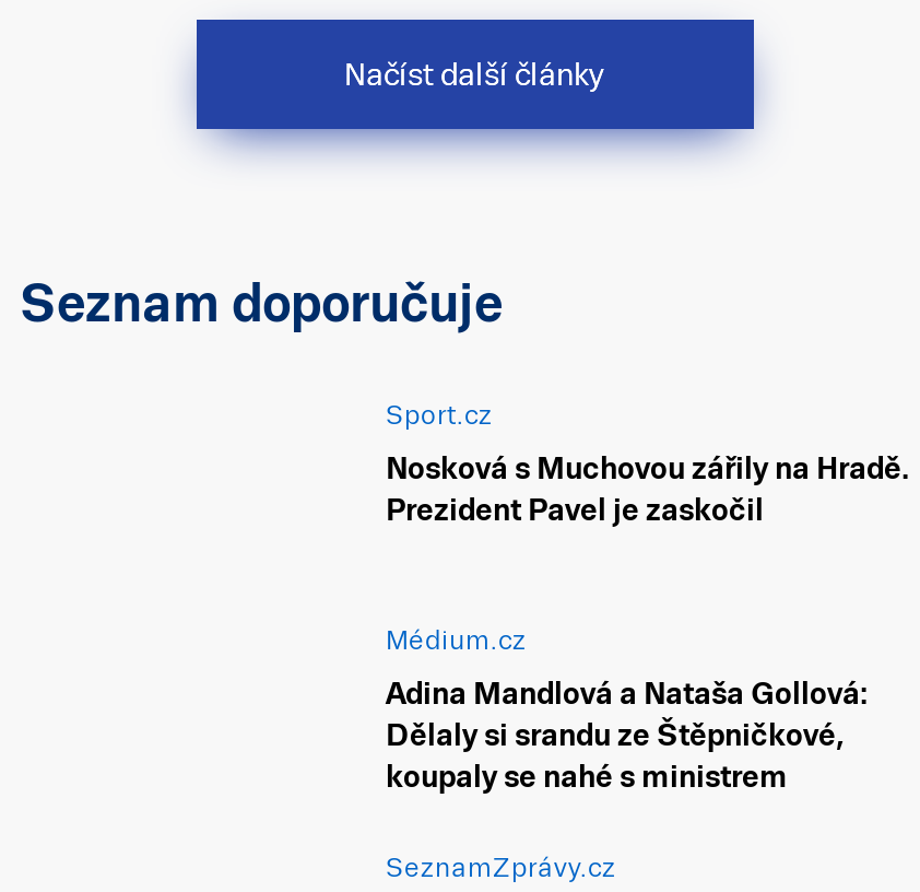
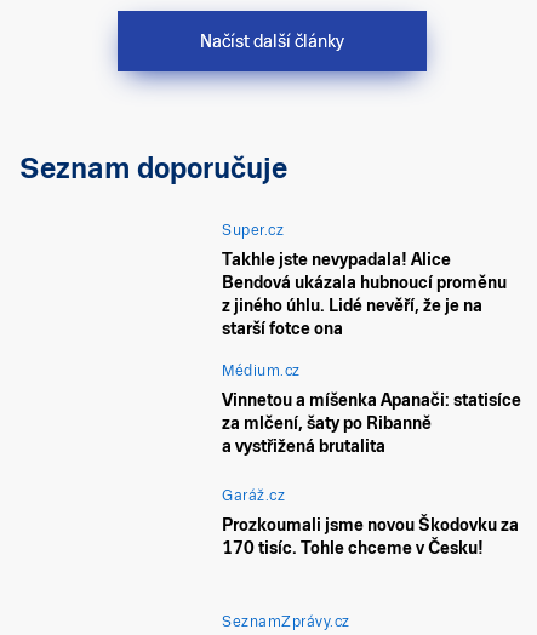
- Sport.cz
+ Super.cz

- Nosková s Muchovou zářily na Hradě.
- Prezident Pavel je zaskočil
+ Takhle jste nevypadala! Alice
+ Bendová ukázala hubnoucí proměnu
+ z jiného úhlu. Lidé nevěří, že je na
+ starší fotce ona

- Adina Mandlová a Nataša Gollová:
- Dělaly si srandu ze Štěpničkové,
- koupaly se nahé s ministrem
+ Vinnetou a míšenka Apanači: statisíce
+ za mlčení, šaty po Ribanně
+ a vystřižená brutalita
+ Garáž.cz
+ Prozkoumali jsme novou Škodovku za
+ 170 tisíc. Tohle chceme v Česku!
